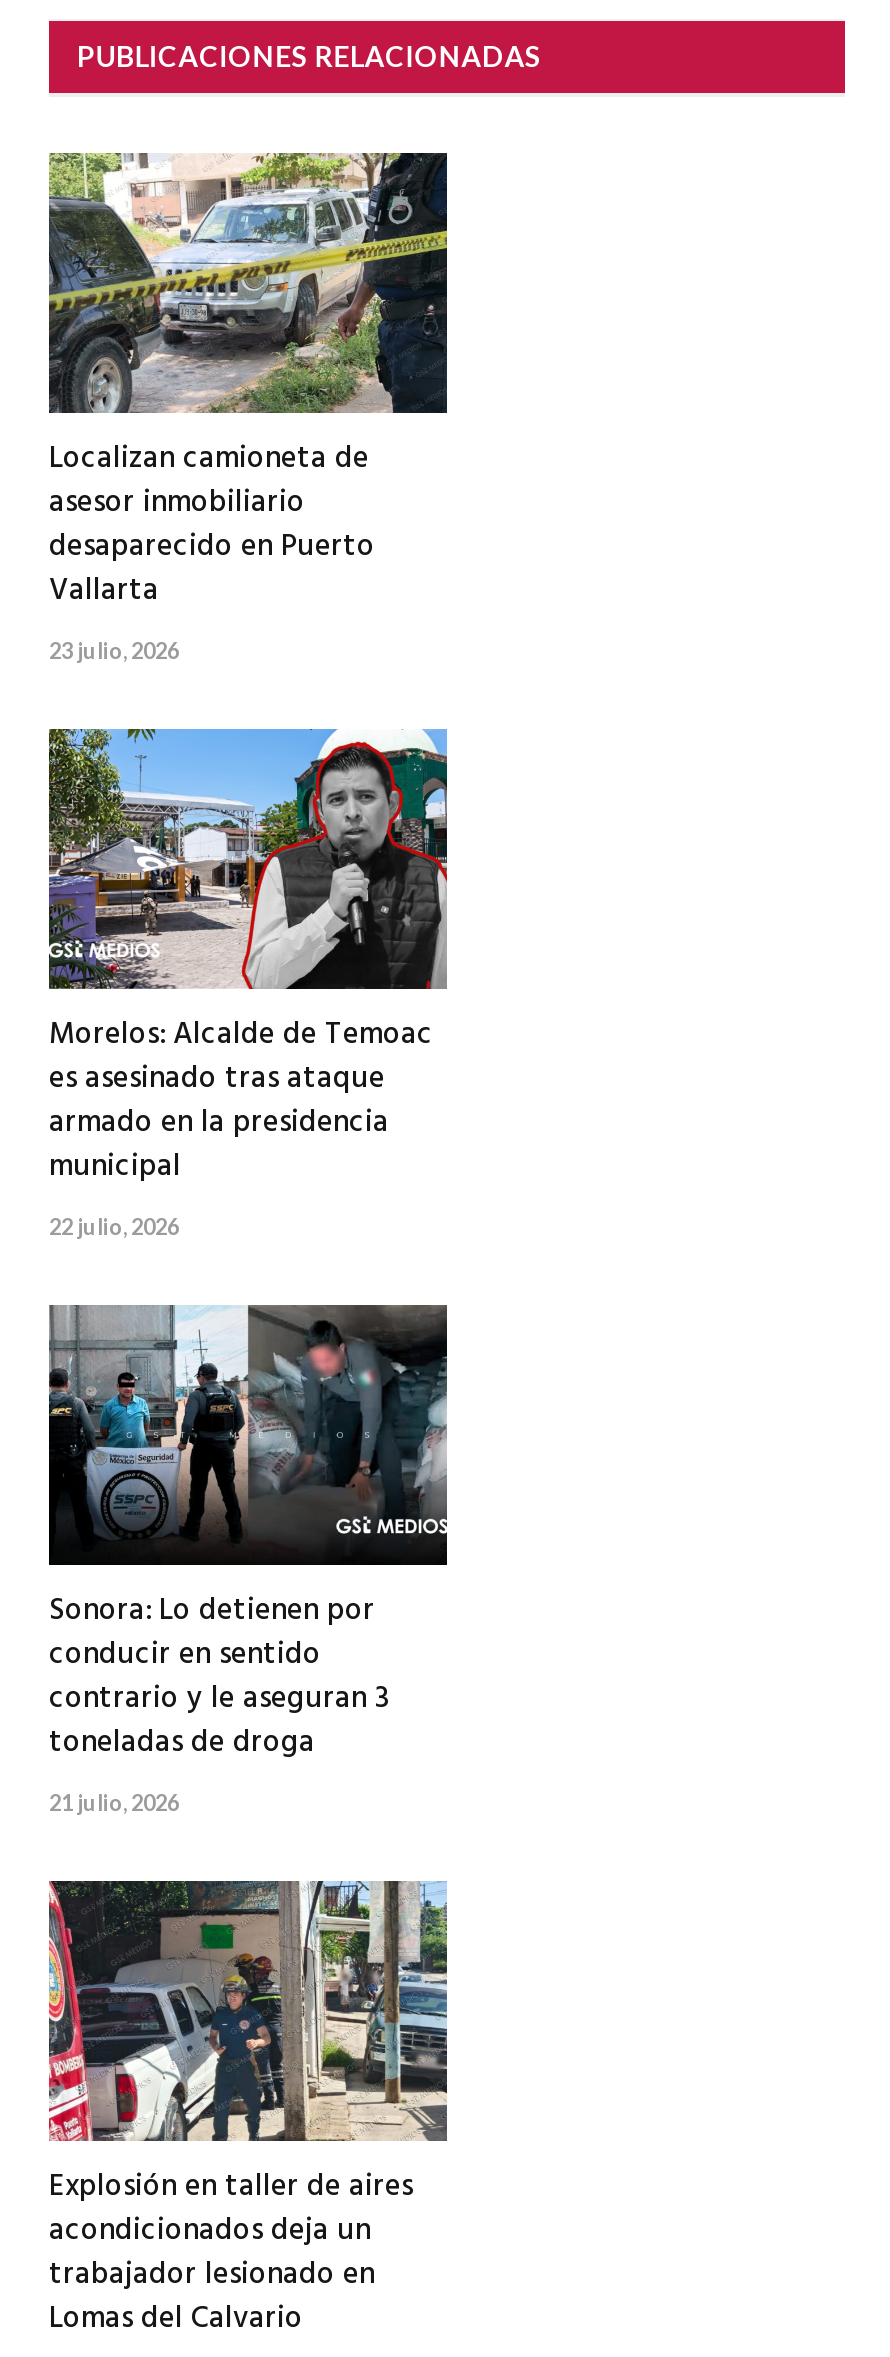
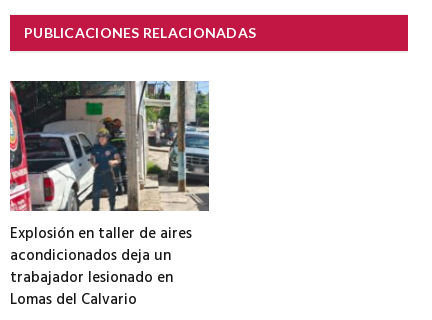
- [image]
- Localizan camioneta de
- asesor inmobiliario
- desaparecido en Puerto
- Vallarta
- 23 julio, 2026

- [image]
- Morelos: Alcalde de Temoac
- es asesinado tras ataque
- armado en la presidencia
- municipal
- 22 julio, 2026

- [image]
- Sonora: Lo detienen por
- conducir en sentido
- contrario y le aseguran 3
- toneladas de droga
- 21 julio, 2026
